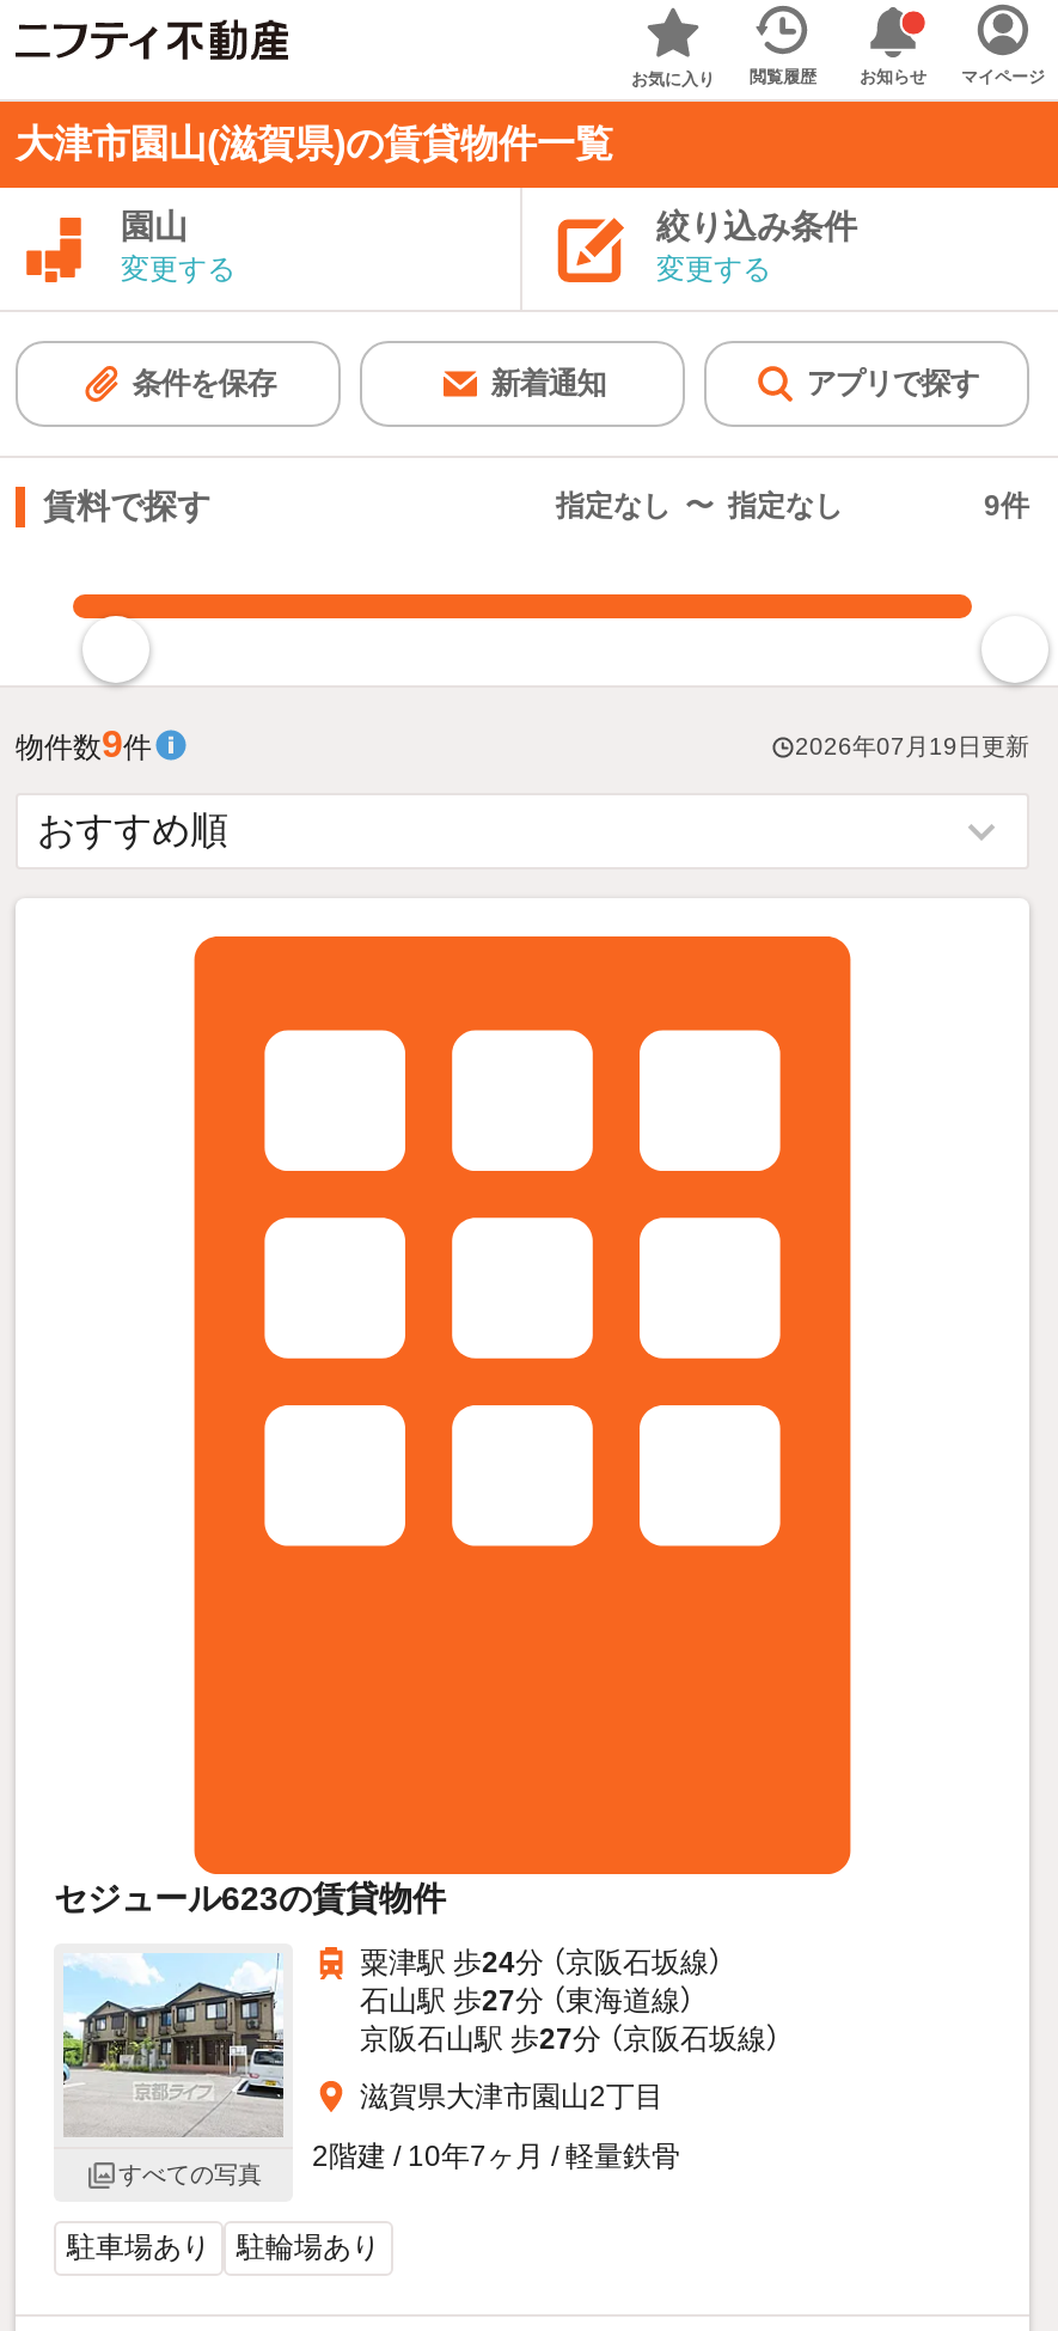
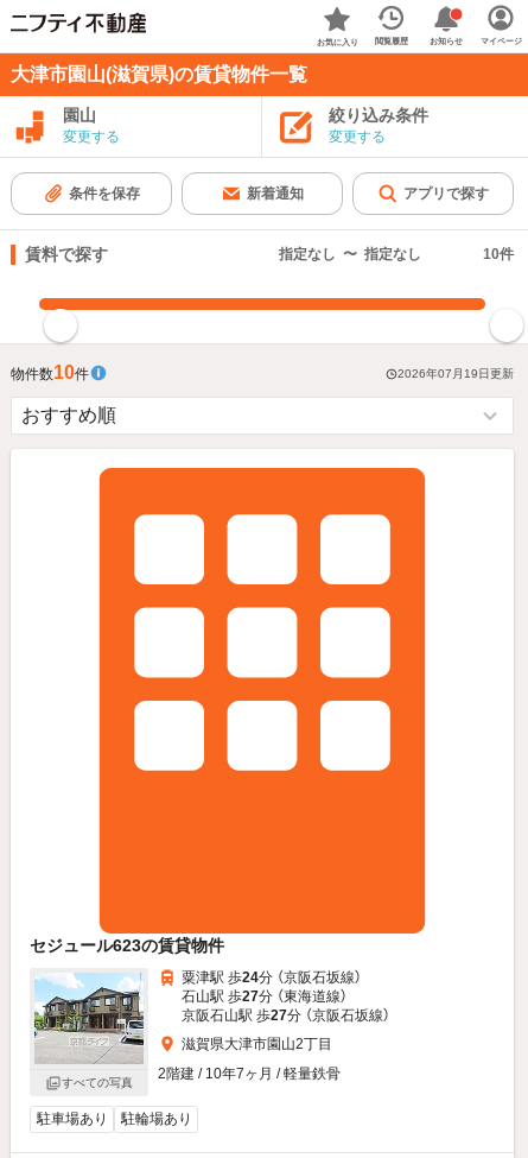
- 9件
+ 10件

- 物件数9件
+ 物件数10件
